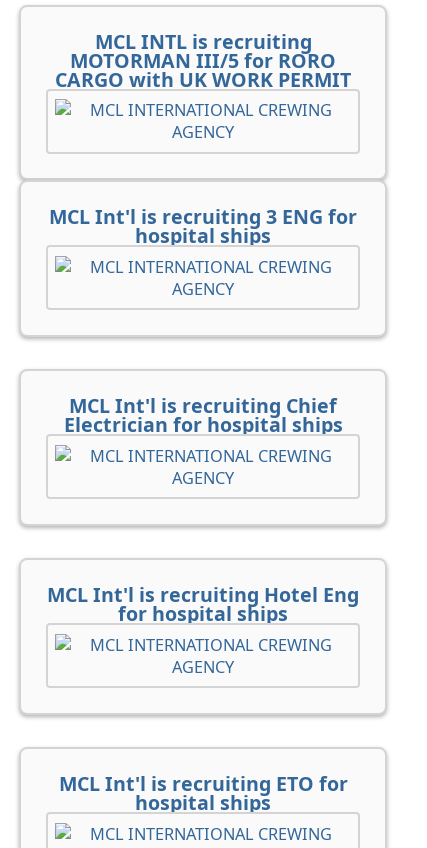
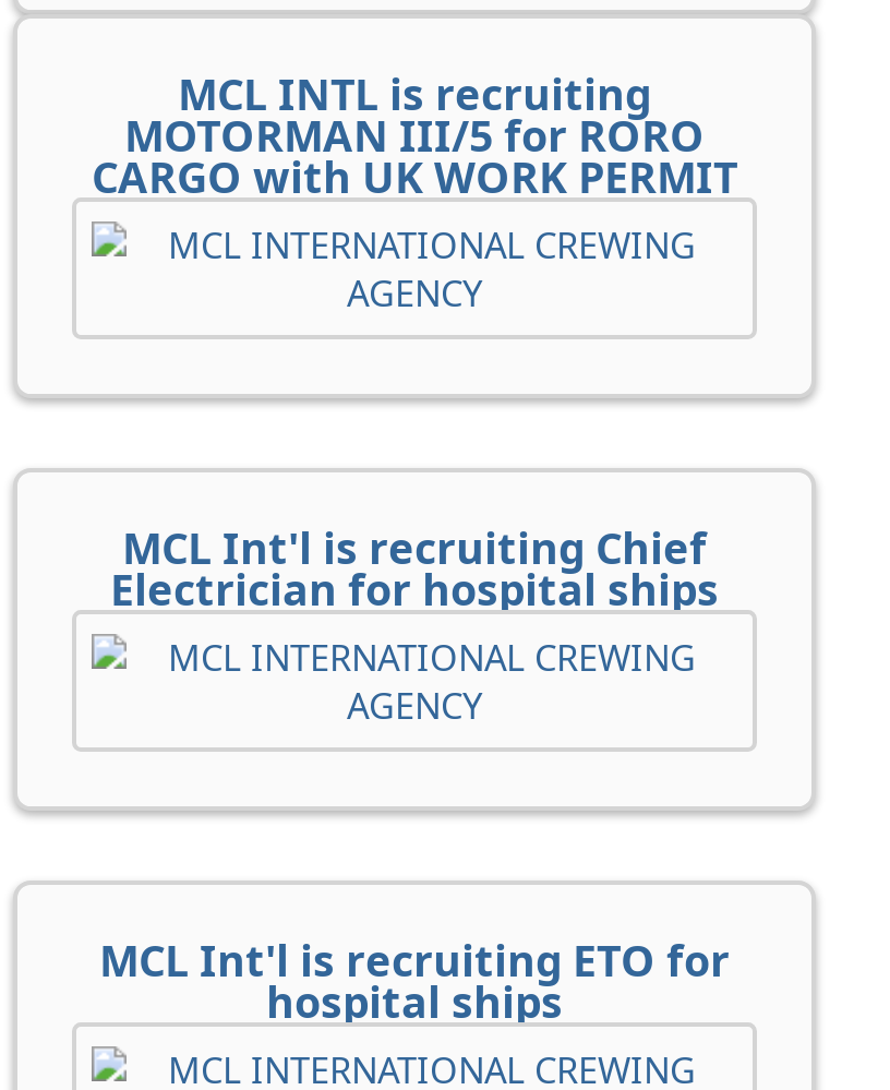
- MCL Int'l is recruiting 3 ENG for
- hospital ships

- MCL Int'l is recruiting Hotel Eng
- for hospital ships
